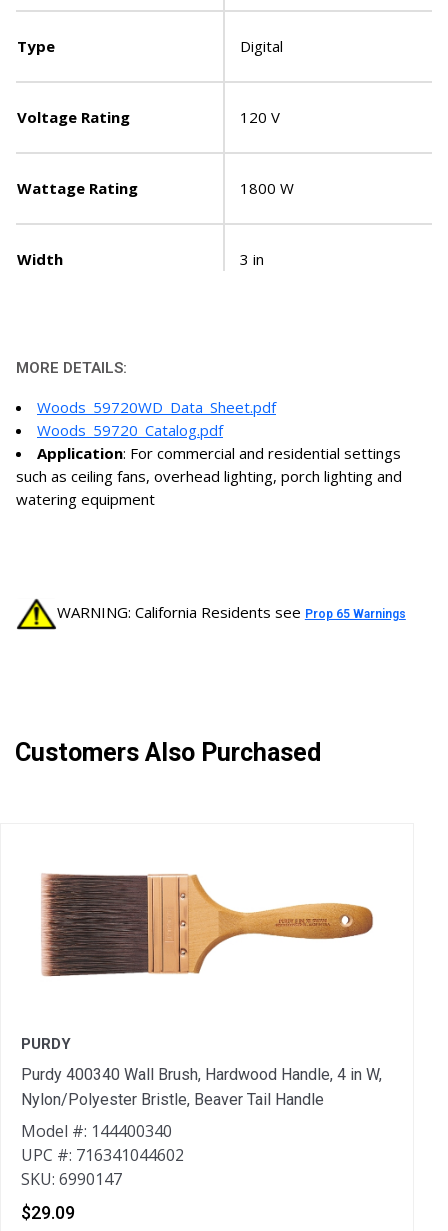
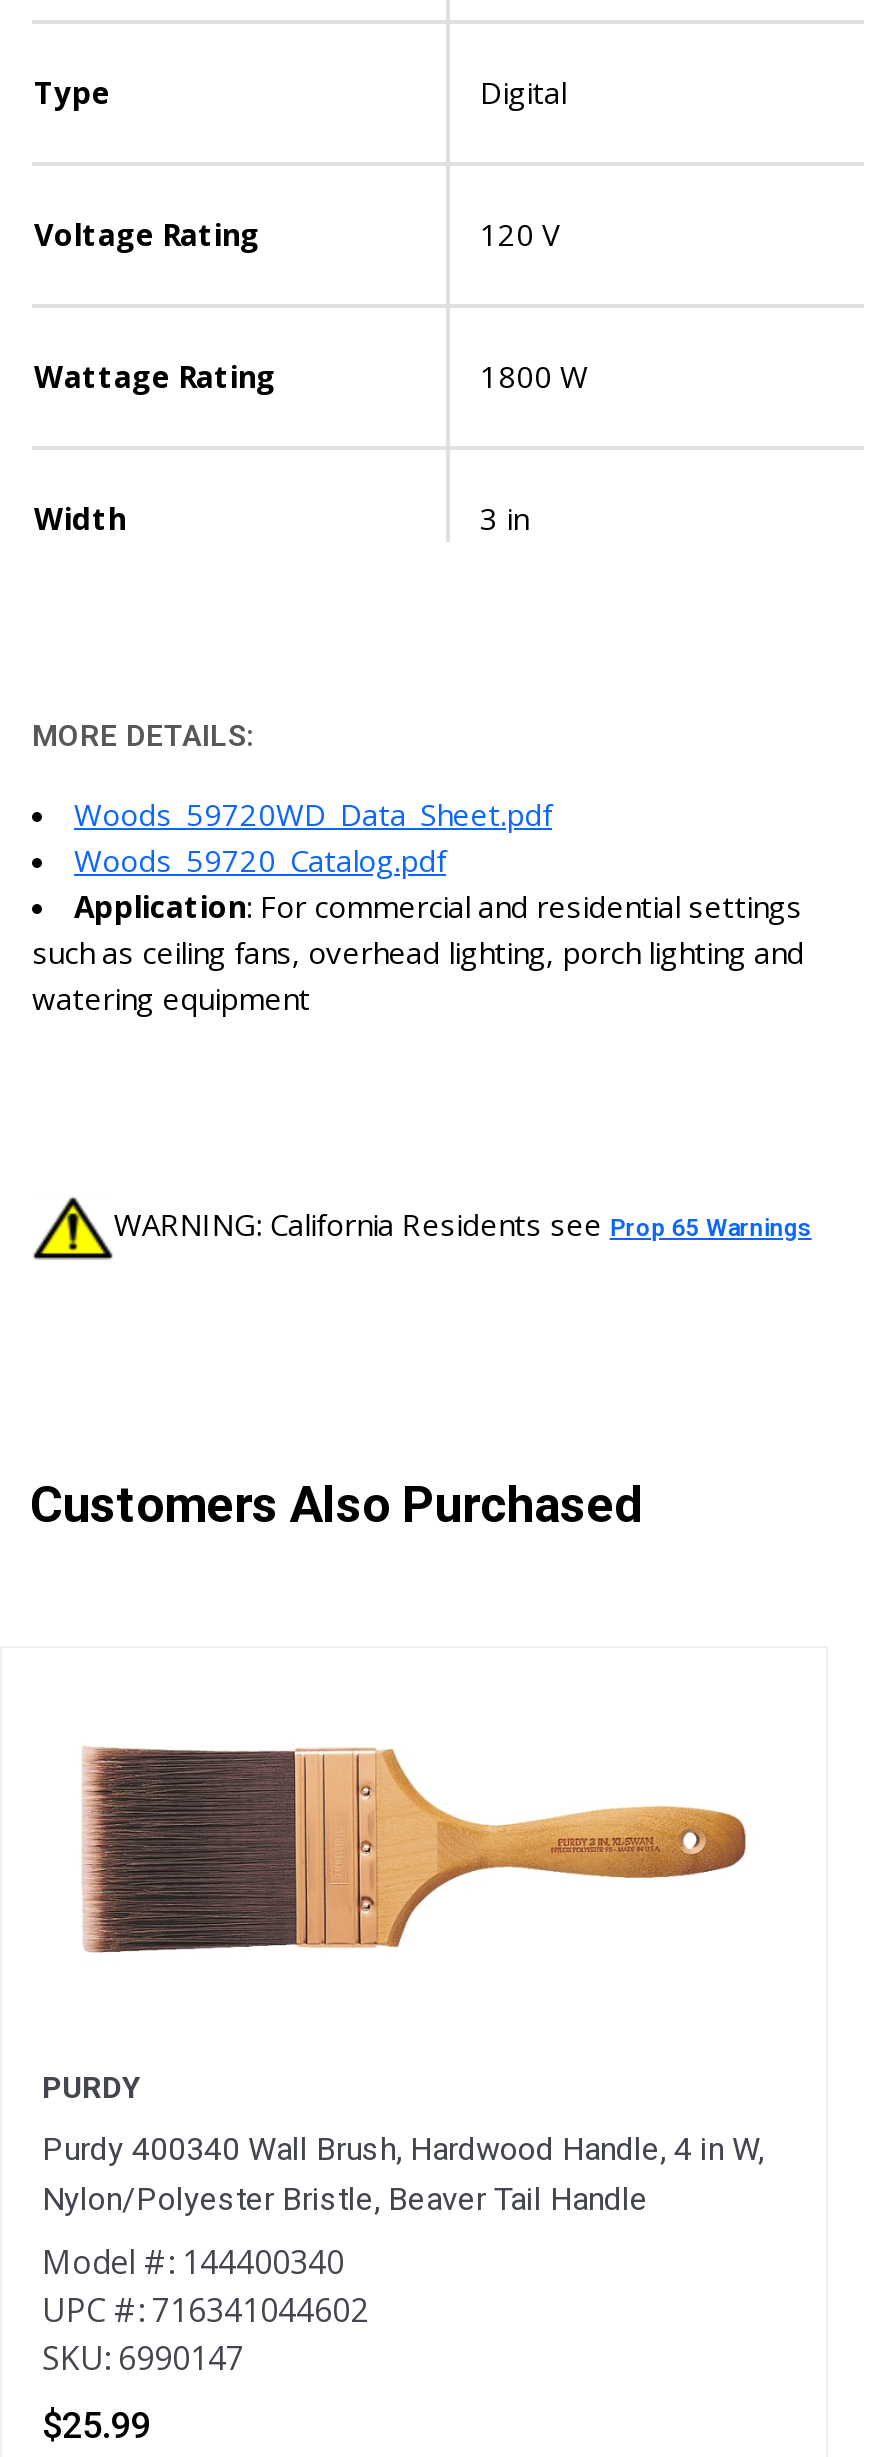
- $29.09
+ $25.99
